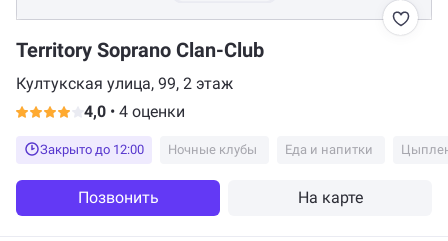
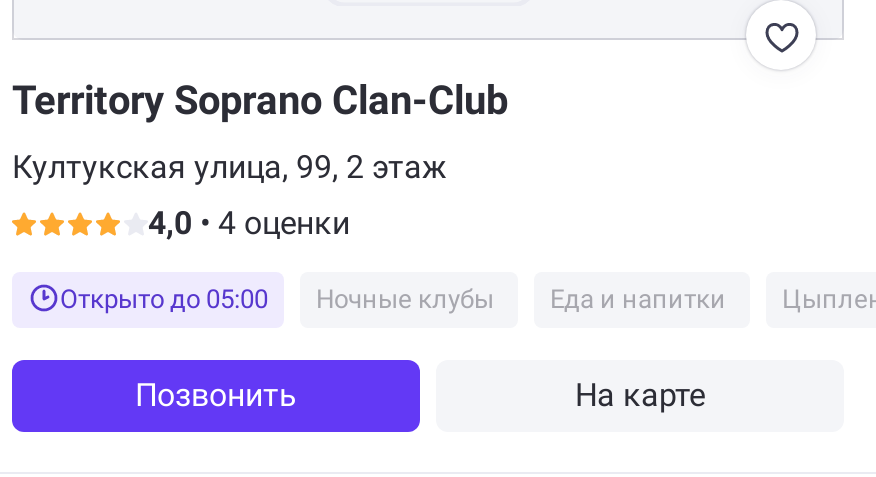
- Закрыто до 12:00
+ Открыто до 05:00
